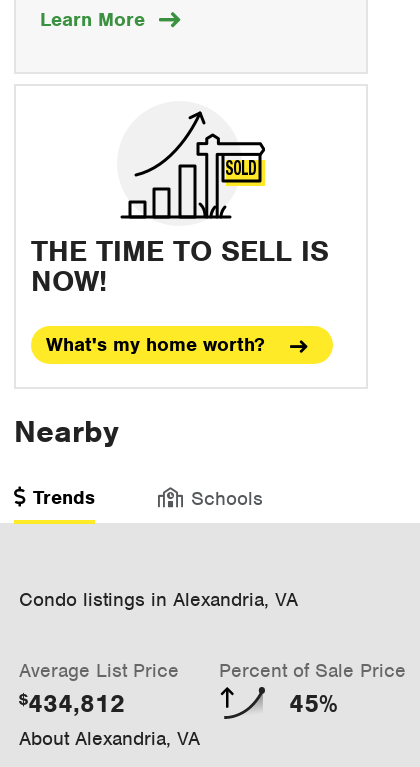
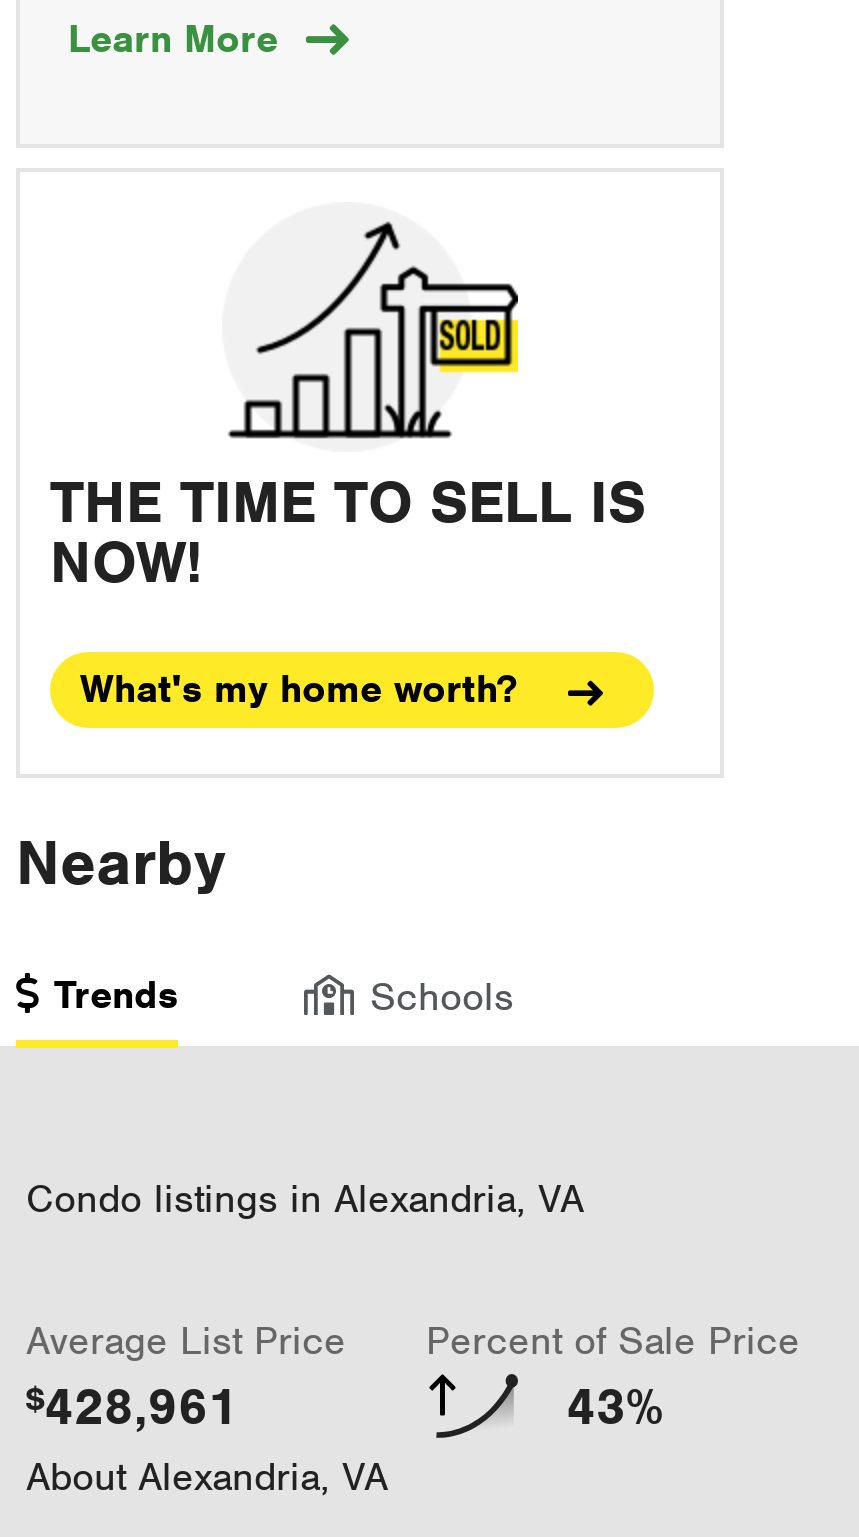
- $434,812
+ $428,961

- 45%
+ 43%
